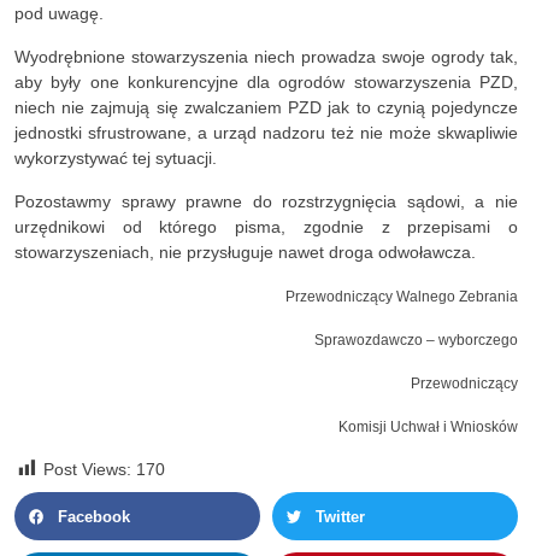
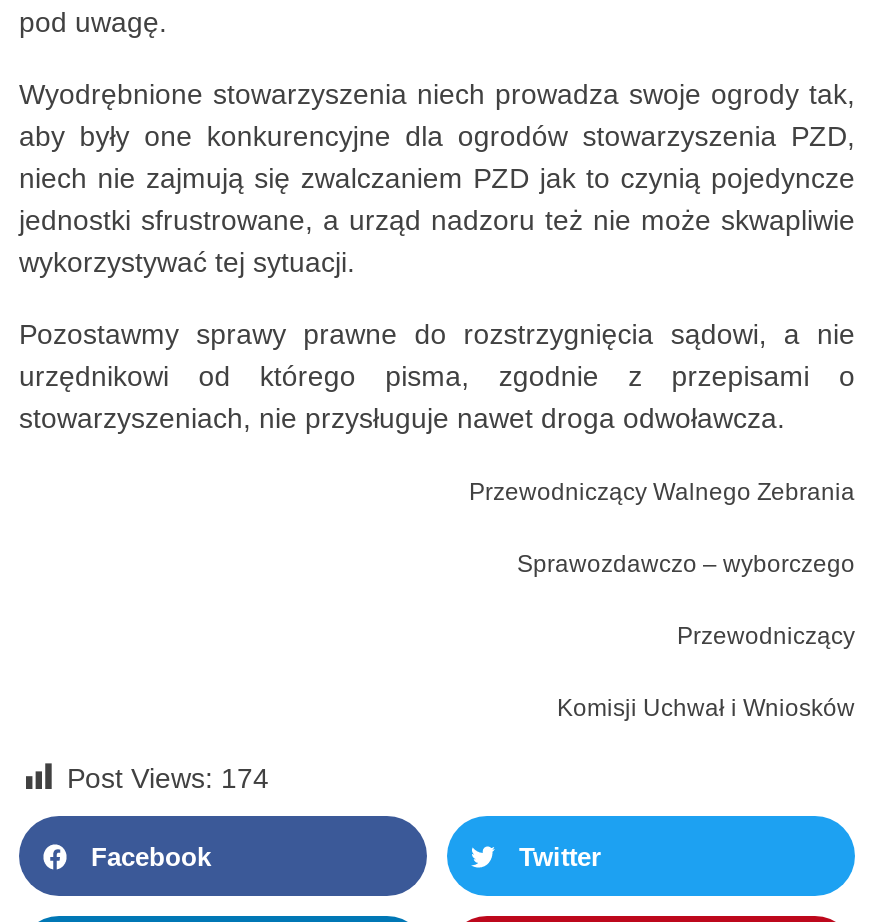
- Post Views: 170
+ Post Views: 174
